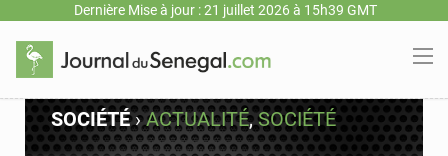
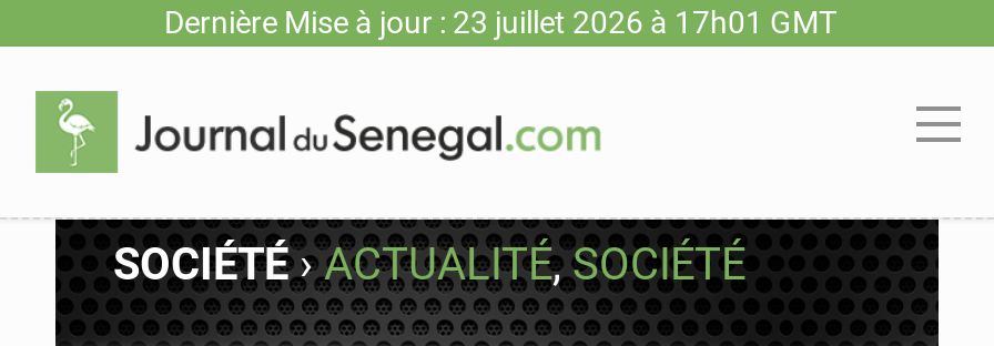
- Dernière Mise à jour : 21 juillet 2026 à 15h39 GMT
+ Dernière Mise à jour : 23 juillet 2026 à 17h01 GMT
